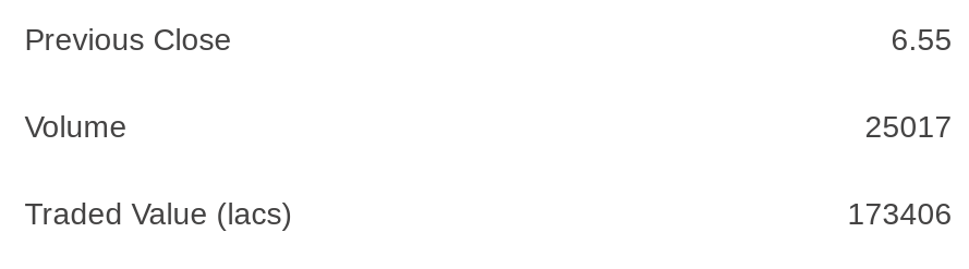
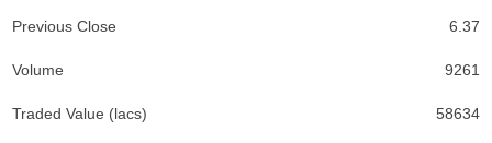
- 6.55
+ 6.37

- 25017
+ 9261

- 173406
+ 58634
